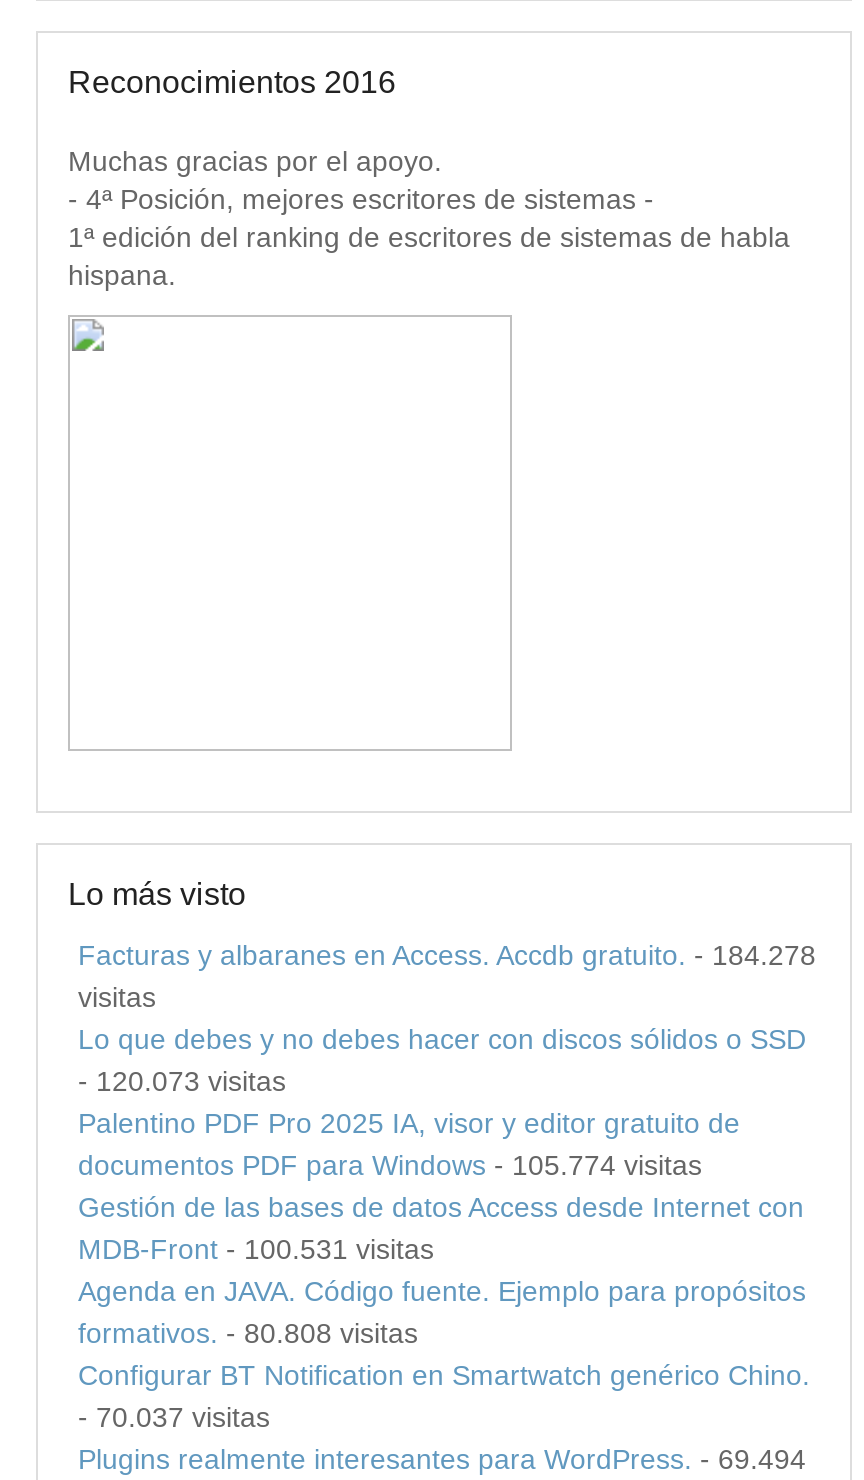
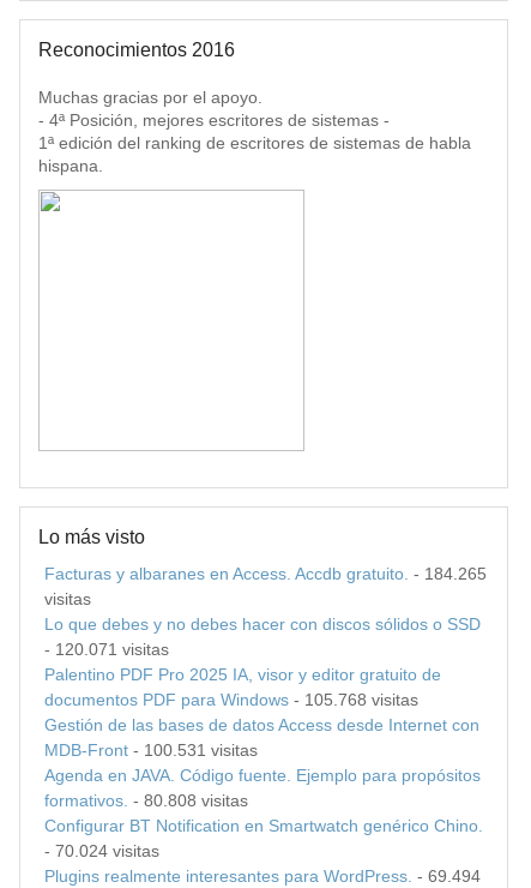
- Facturas y albaranes en Access. Accdb gratuito. - 184.278
+ Facturas y albaranes en Access. Accdb gratuito. - 184.265

- - 120.073 visitas
+ - 120.071 visitas

- documentos PDF para Windows - 105.774 visitas
+ documentos PDF para Windows - 105.768 visitas

- - 70.037 visitas
+ - 70.024 visitas
